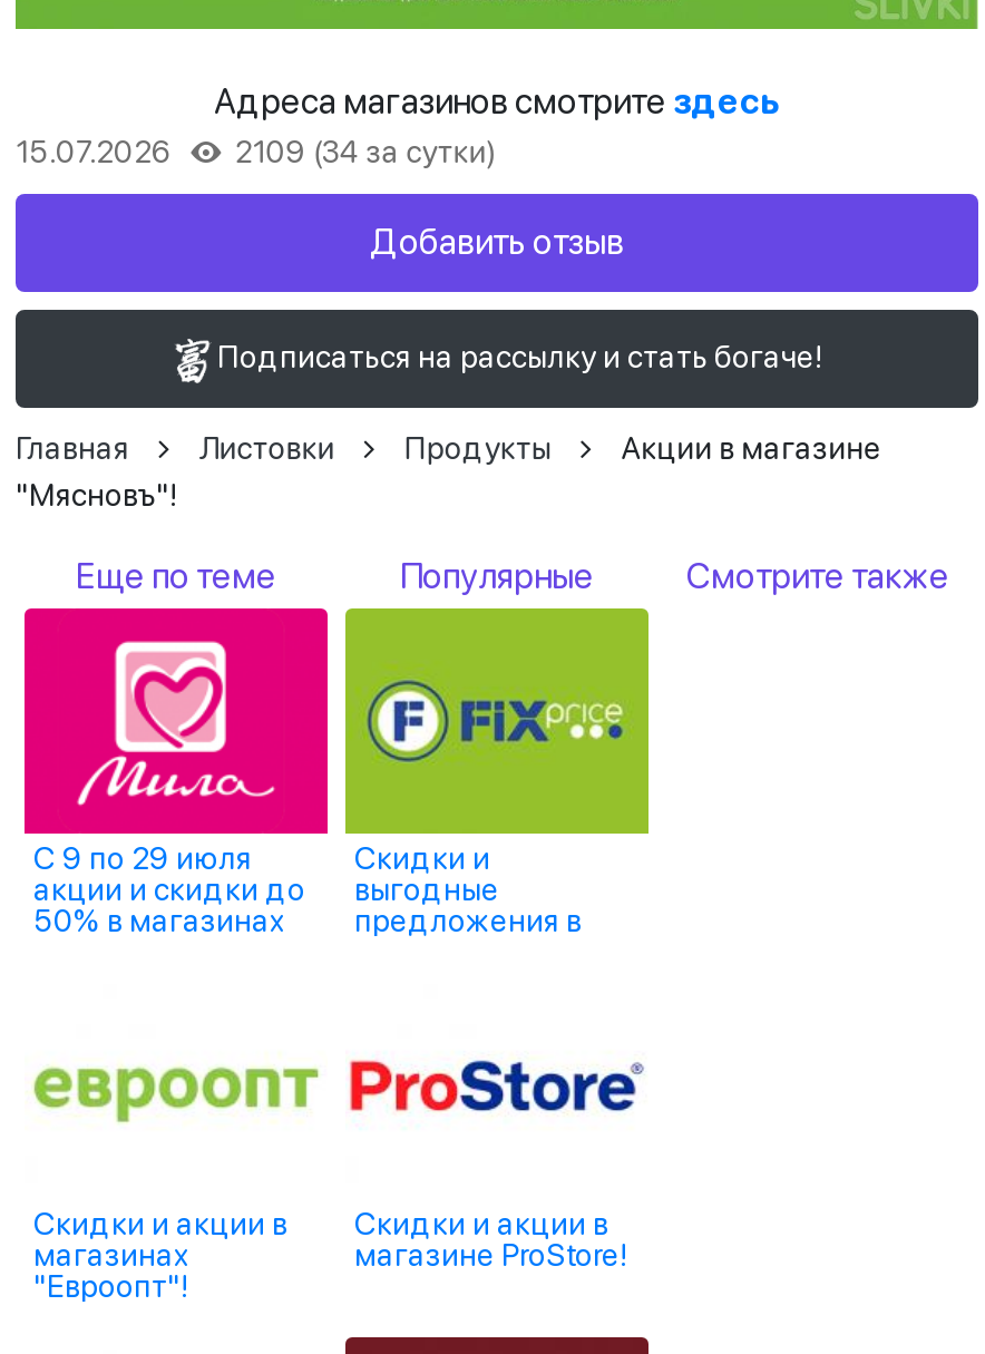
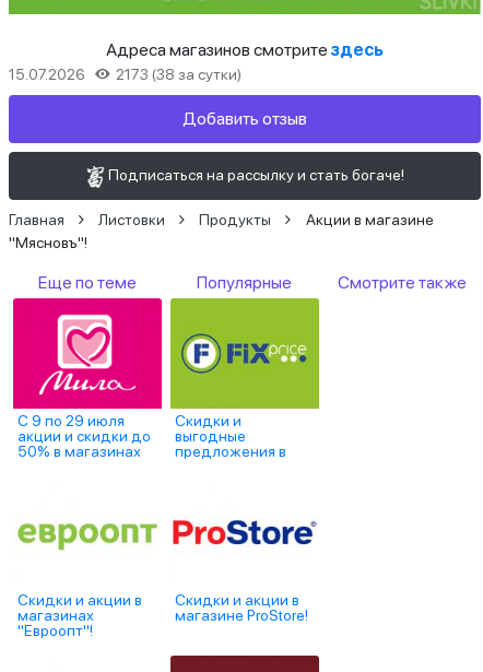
- 15.07.2026 2109 (34 за сутки)
+ 15.07.2026 2173 (38 за сутки)
